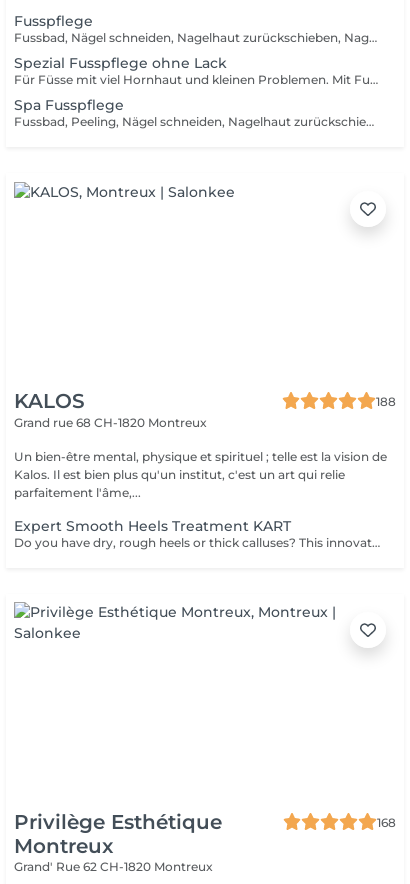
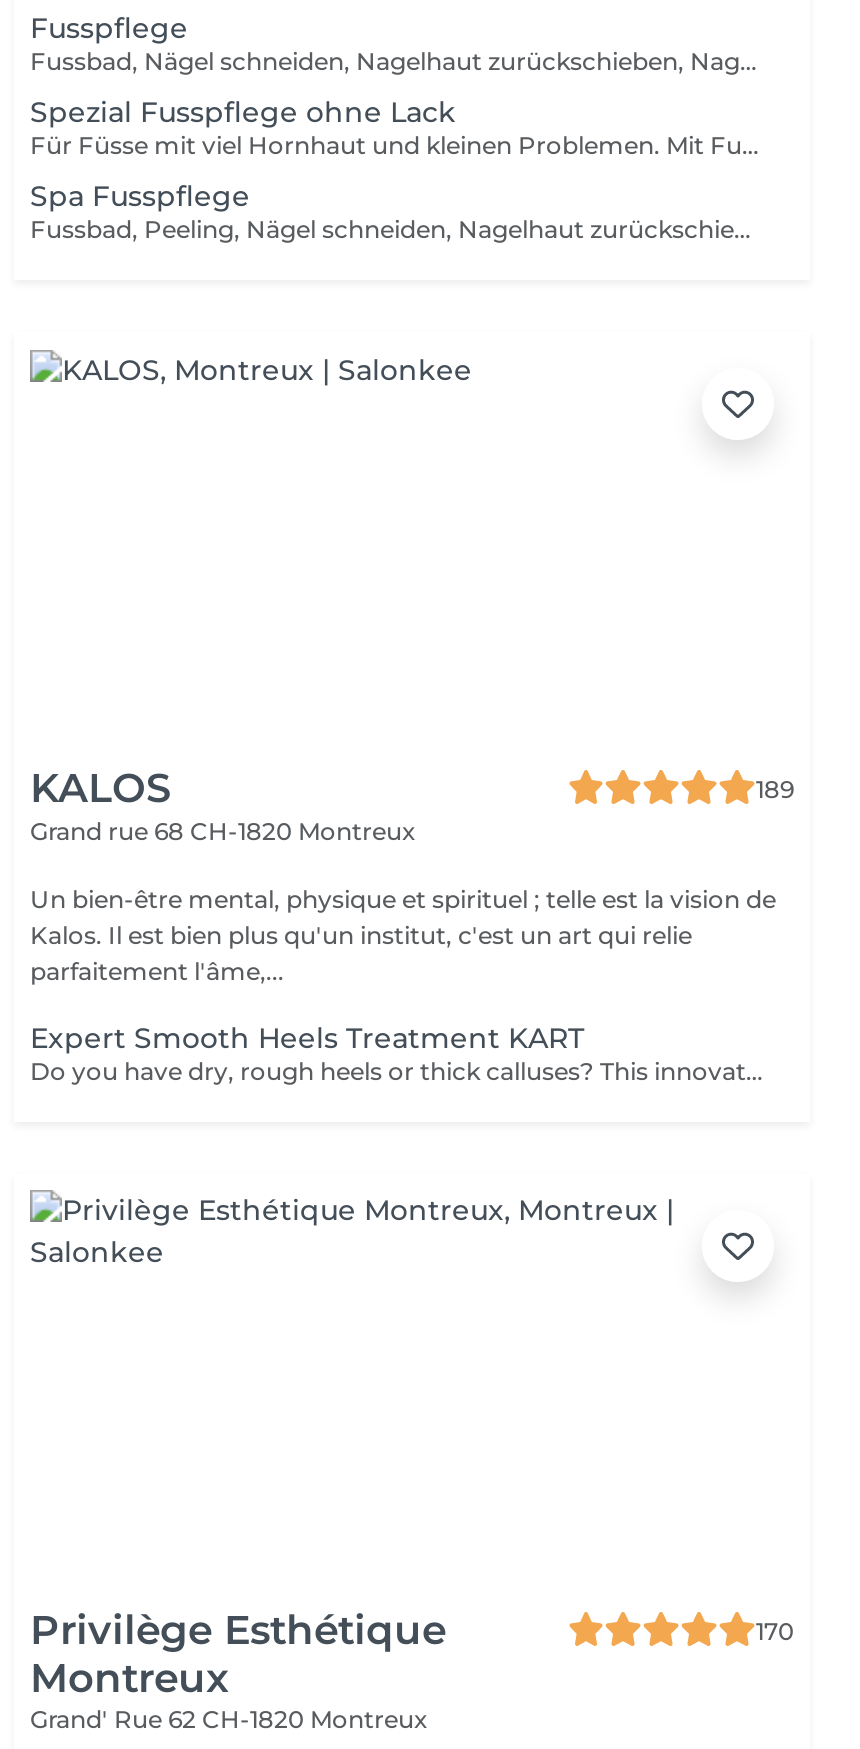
- 188
+ 189

- 168
+ 170
